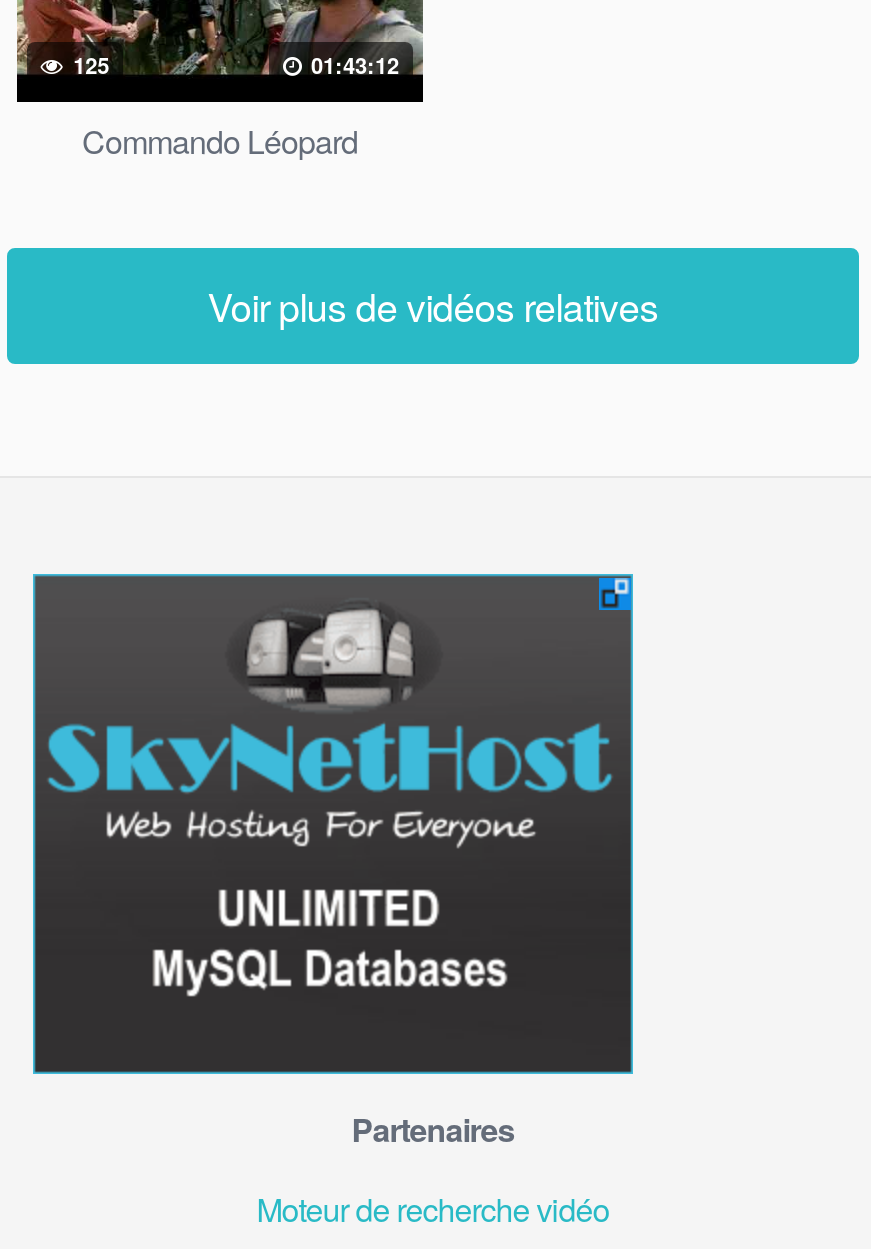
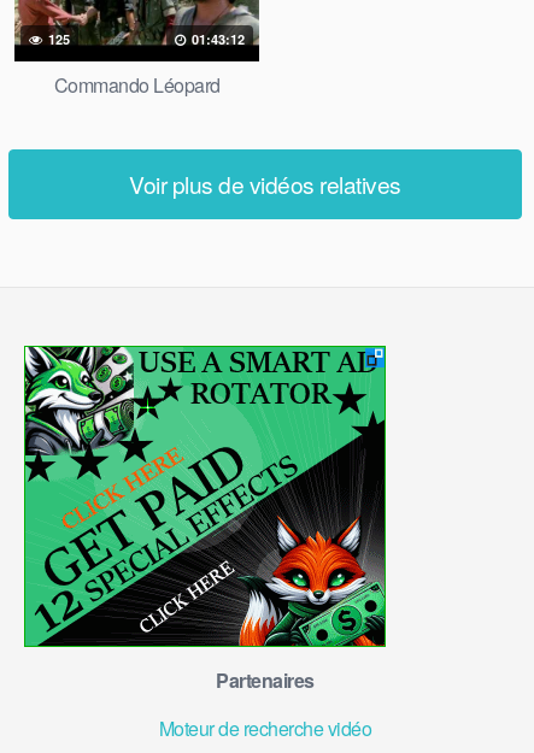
- [image]
+ [image]
